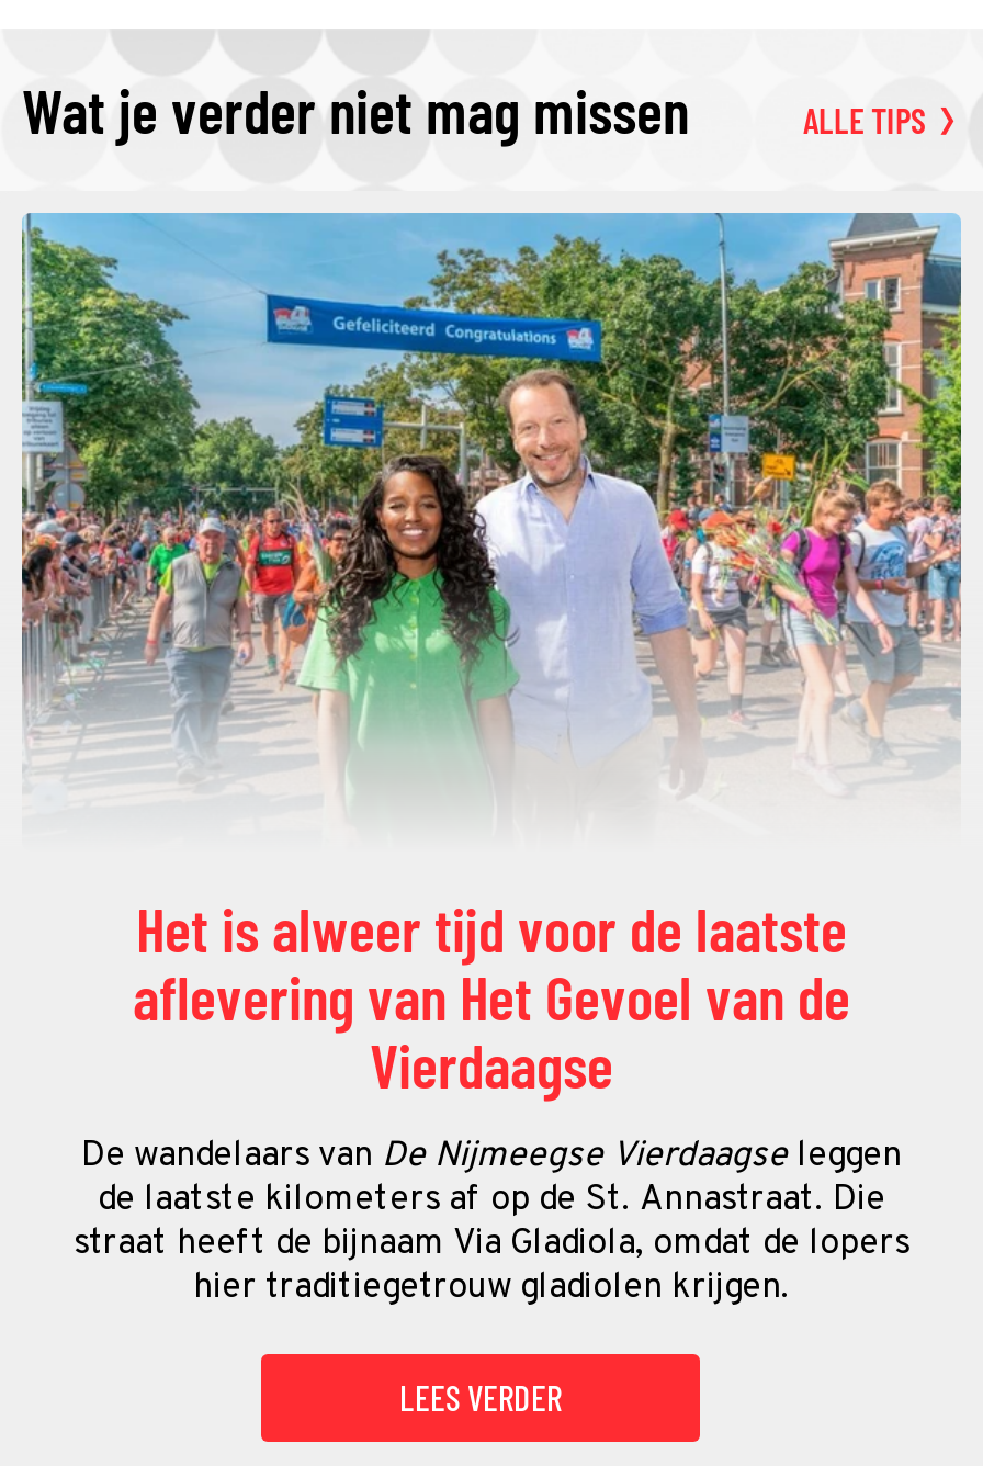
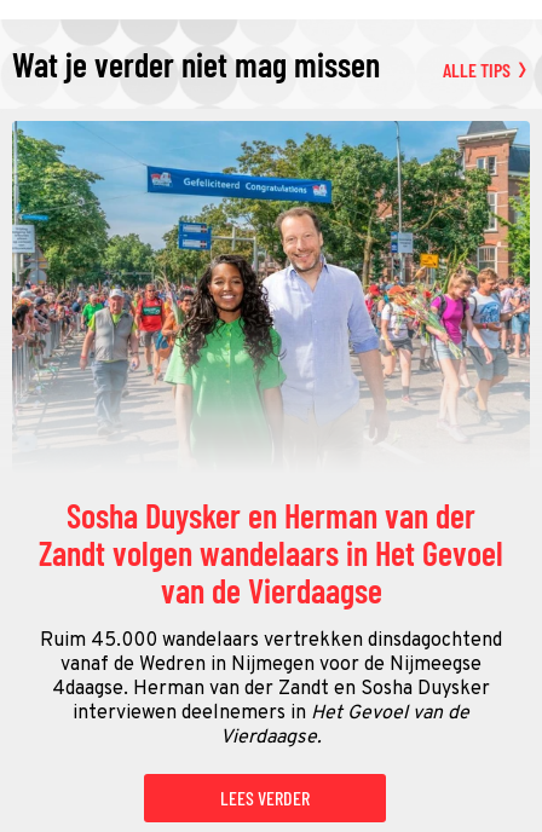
- Het is alweer tijd voor de laatste
- aflevering van Het Gevoel van de
- Vierdaagse
- De wandelaars van De Nijmeegse Vierdaagse leggen
- de laatste kilometers af op de St. Annastraat. Die
- straat heeft de bijnaam Via Gladiola, omdat de lopers
- hier traditiegetrouw gladiolen krijgen.
+ Sosha Duysker en Herman van der
+ Zandt volgen wandelaars in Het Gevoel
+ van de Vierdaagse
+ Ruim 45.000 wandelaars vertrekken dinsdagochtend
+ vanaf de Wedren in Nijmegen voor de Nijmeegse
+ 4daagse. Herman van der Zandt en Sosha Duysker
+ interviewen deelnemers in Het Gevoel van de
+ Vierdaagse.
